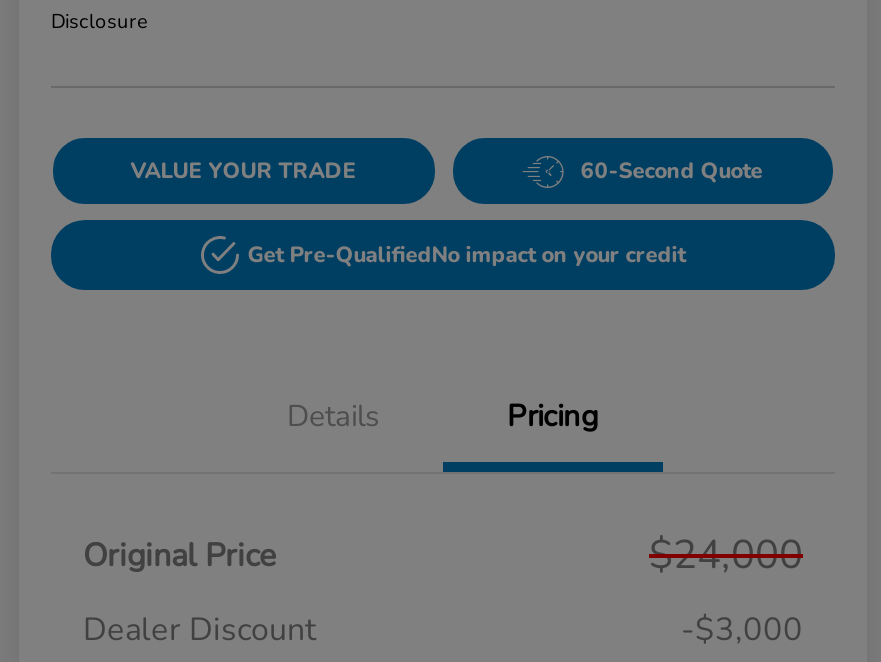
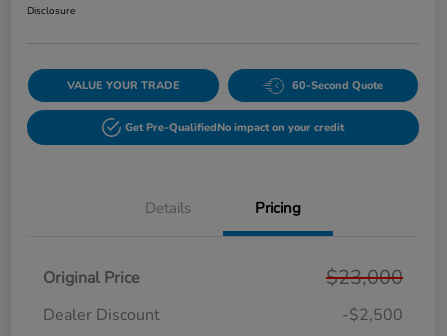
- $24,000
+ $23,000

- -$3,000
+ -$2,500
